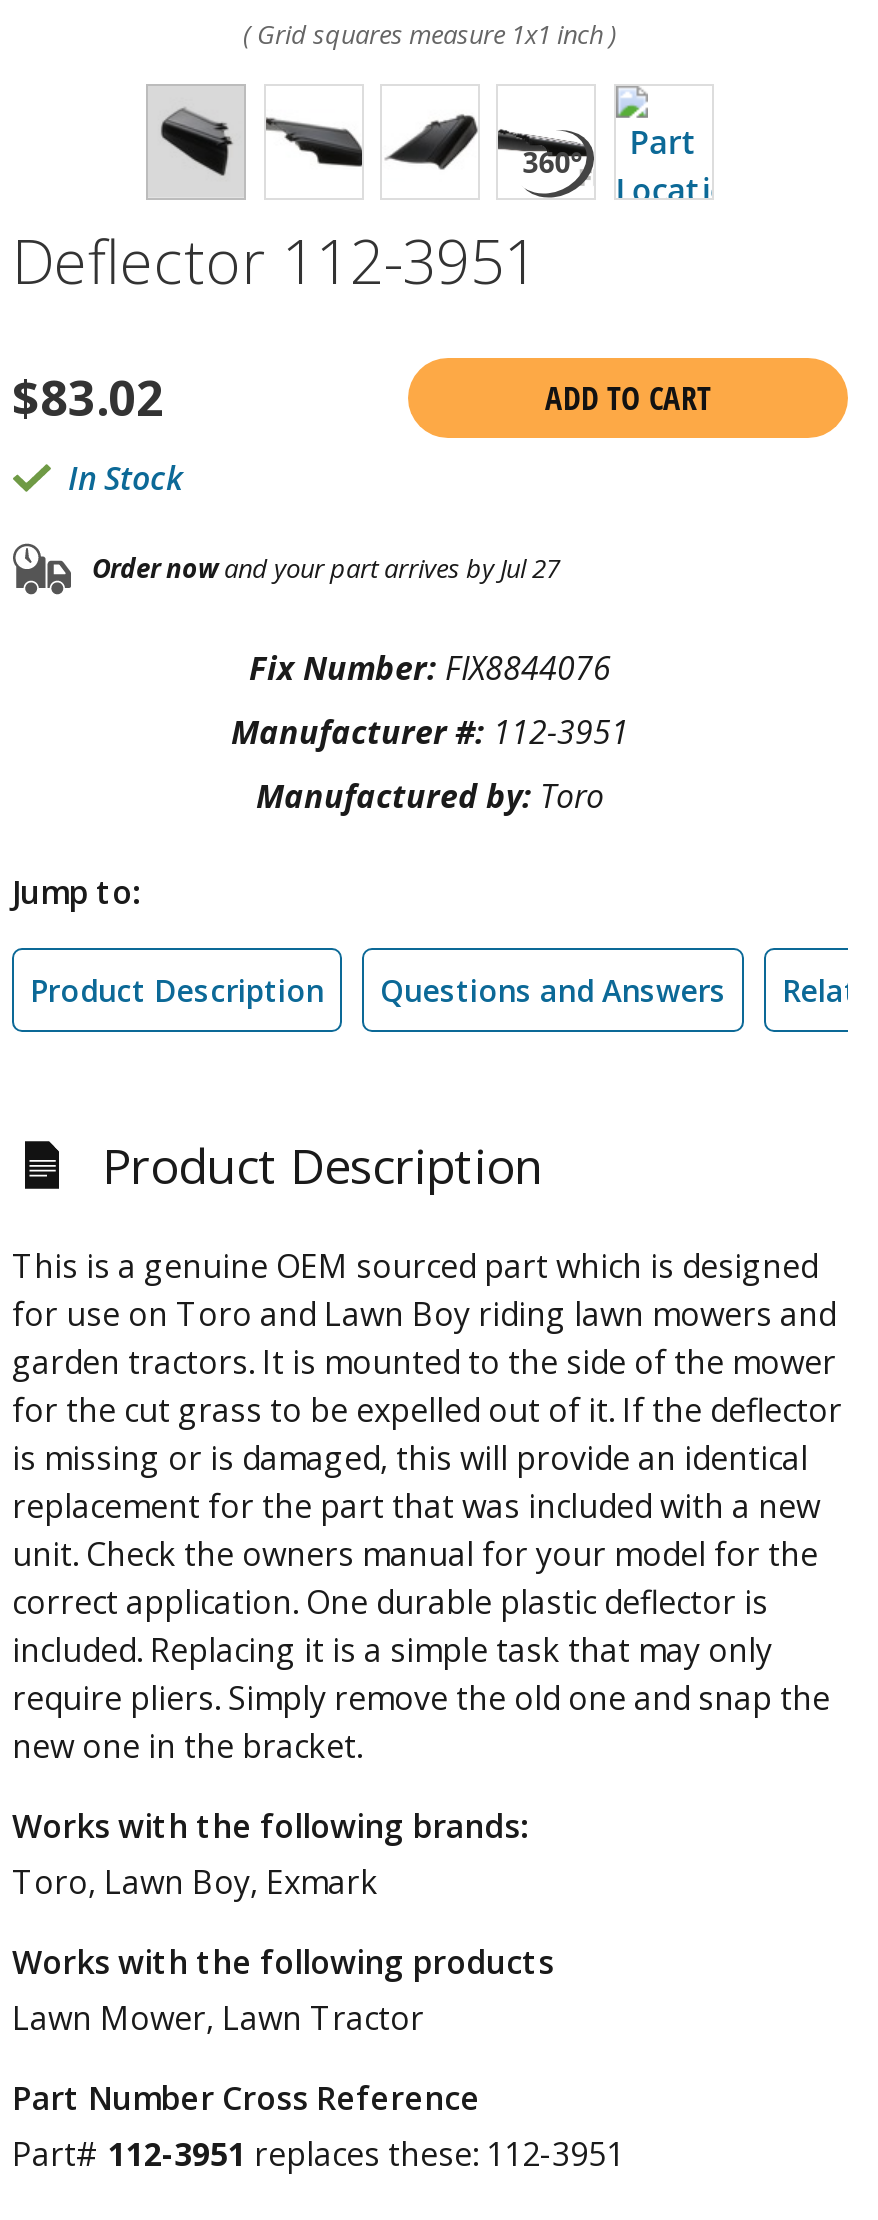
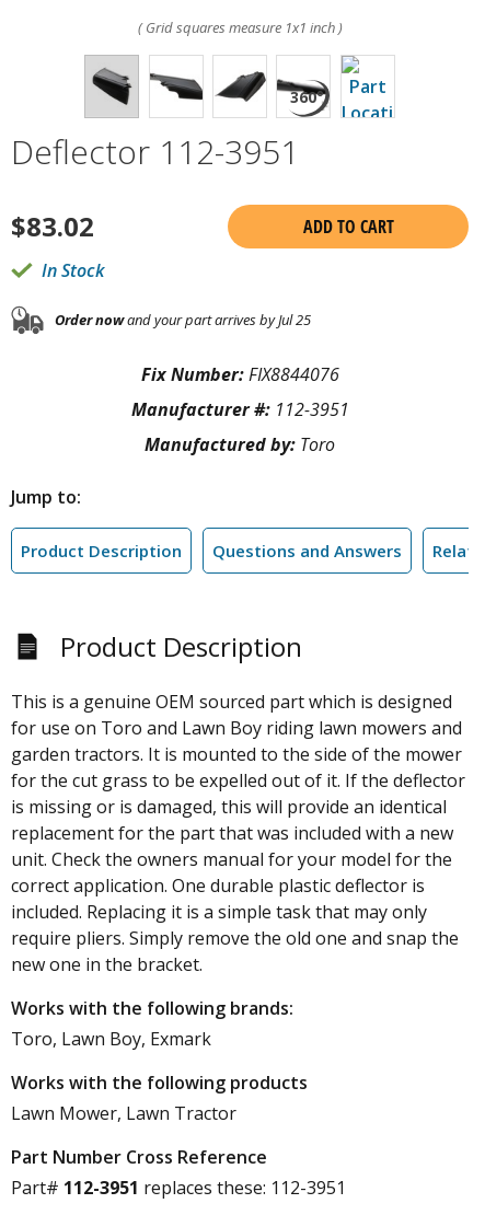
- Order nowand your part arrives by Jul 27
+ Order nowand your part arrives by Jul 25
